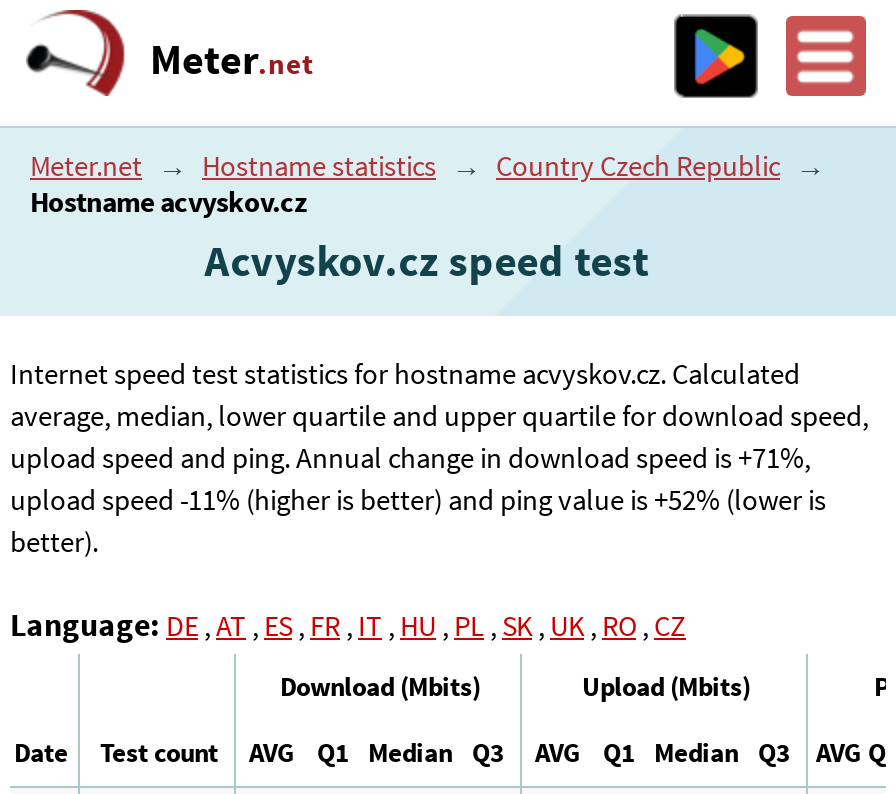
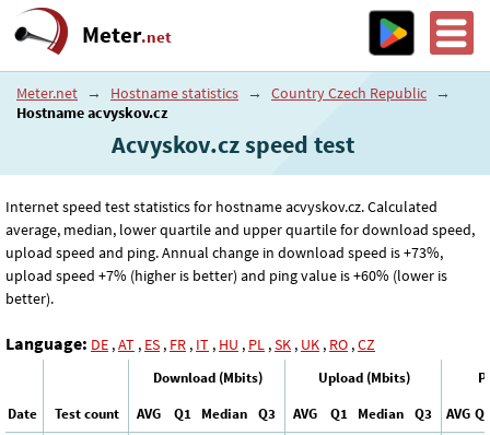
- upload speed and ping. Annual change in download speed is +71%,
+ upload speed and ping. Annual change in download speed is +73%,

- upload speed -11% (higher is better) and ping value is +52% (lower is
+ upload speed +7% (higher is better) and ping value is +60% (lower is
